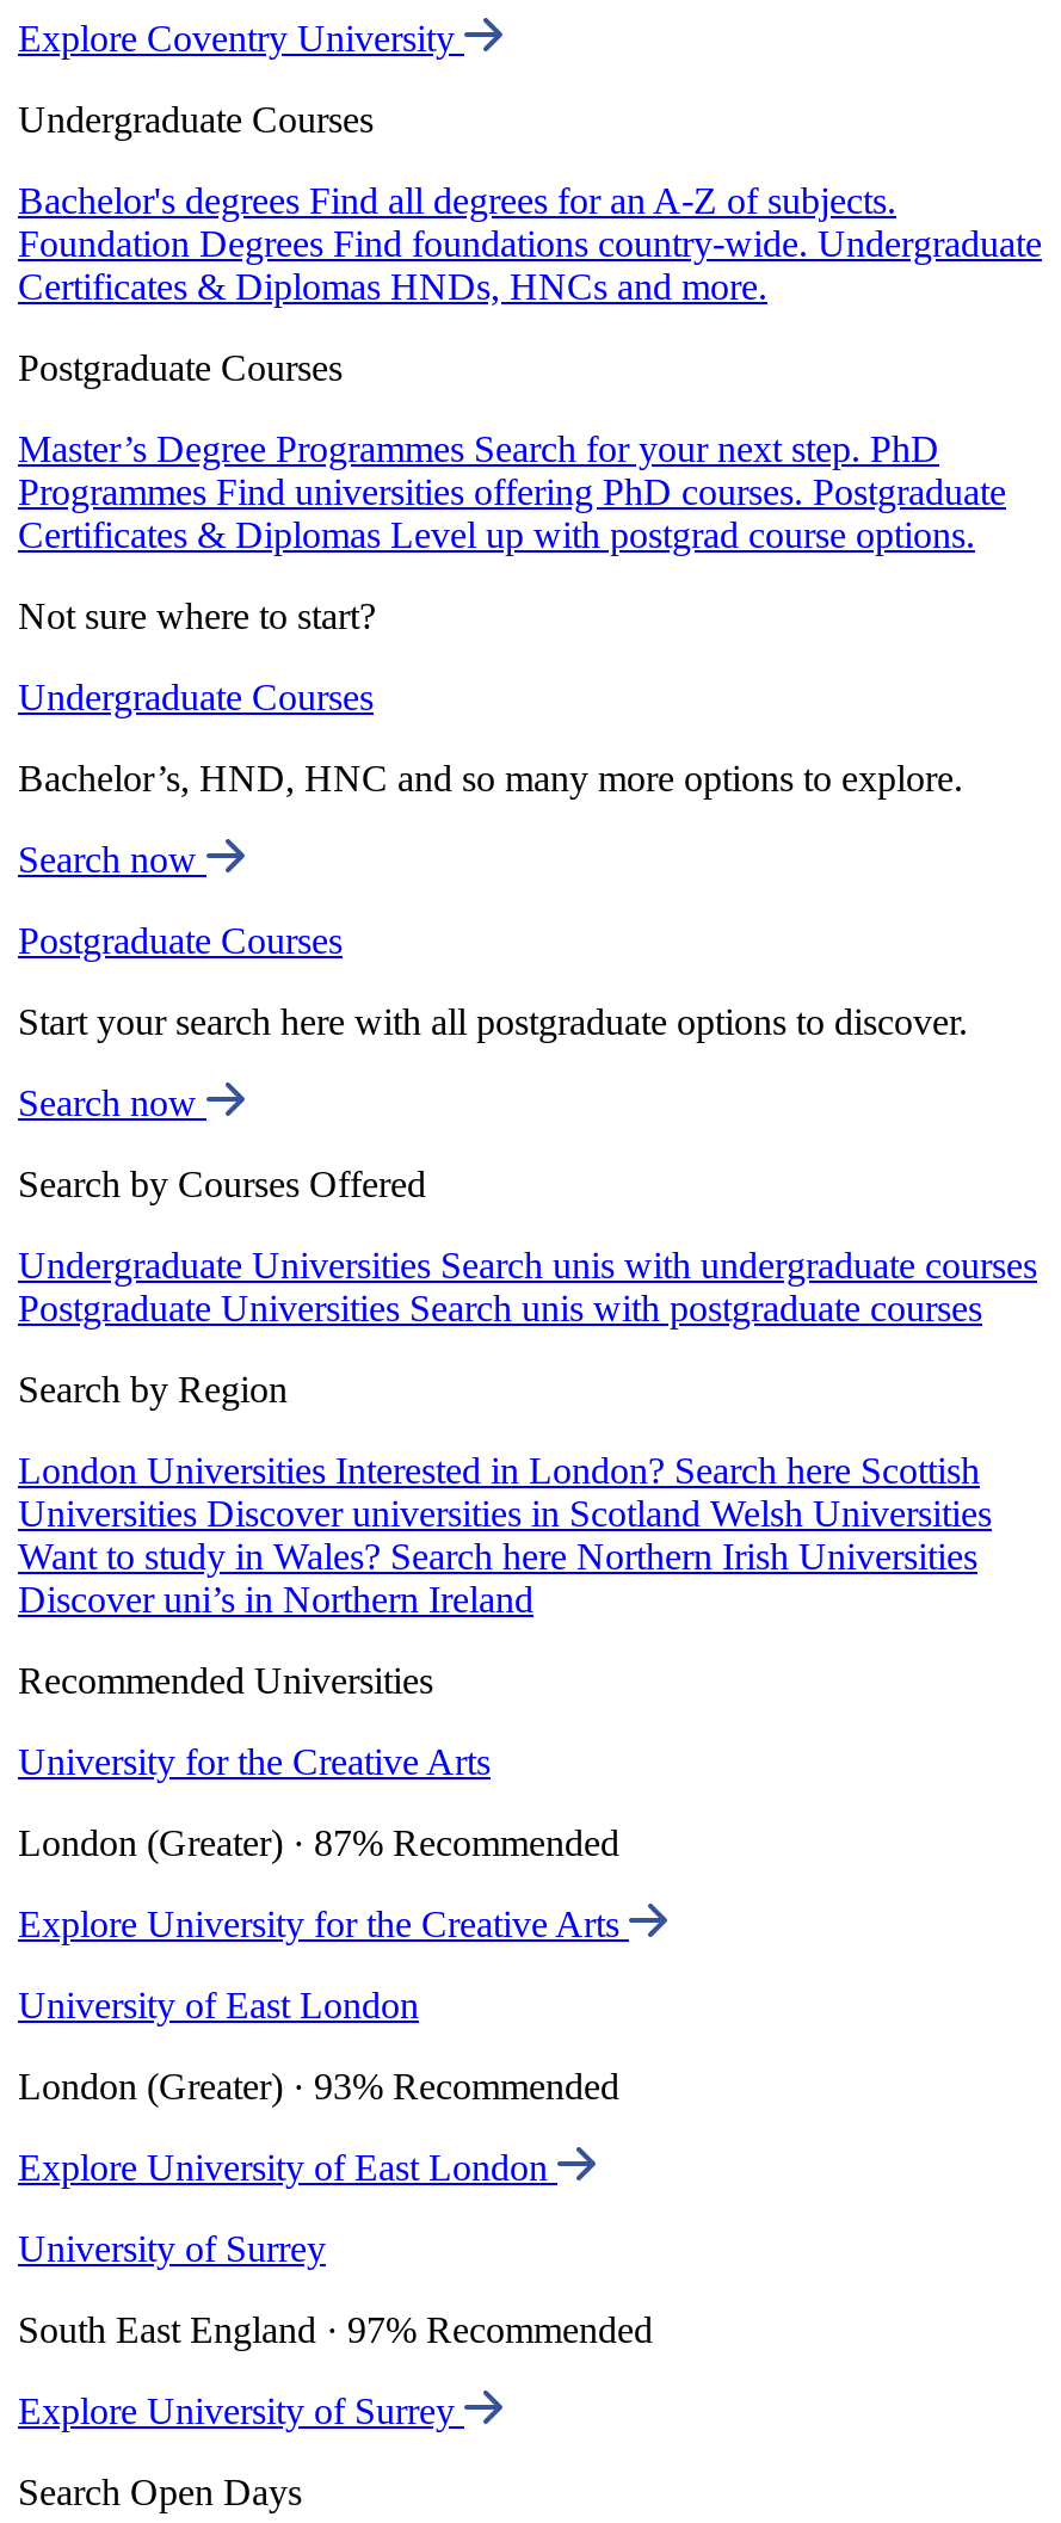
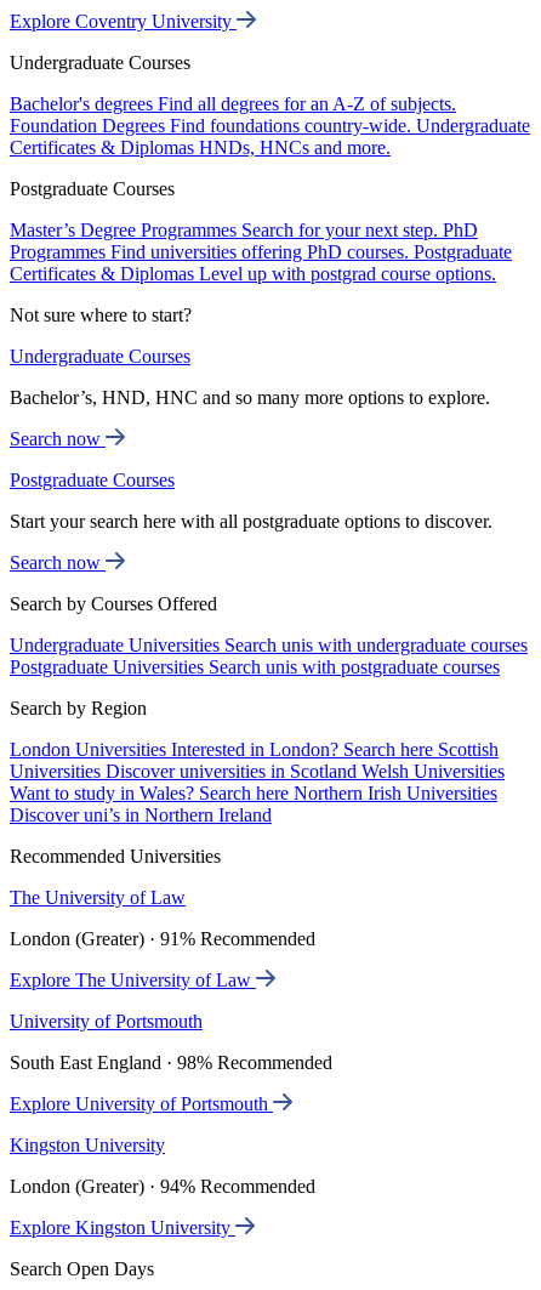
- University for the Creative Arts
+ The University of Law

- London (Greater) · 87% Recommended
+ London (Greater) · 91% Recommended

- Explore University for the Creative Arts
+ Explore The University of Law

- University of East London
+ University of Portsmouth

- London (Greater) · 93% Recommended
+ South East England · 98% Recommended

- Explore University of East London
+ Explore University of Portsmouth

- University of Surrey
+ Kingston University

- South East England · 97% Recommended
+ London (Greater) · 94% Recommended

- Explore University of Surrey
+ Explore Kingston University
